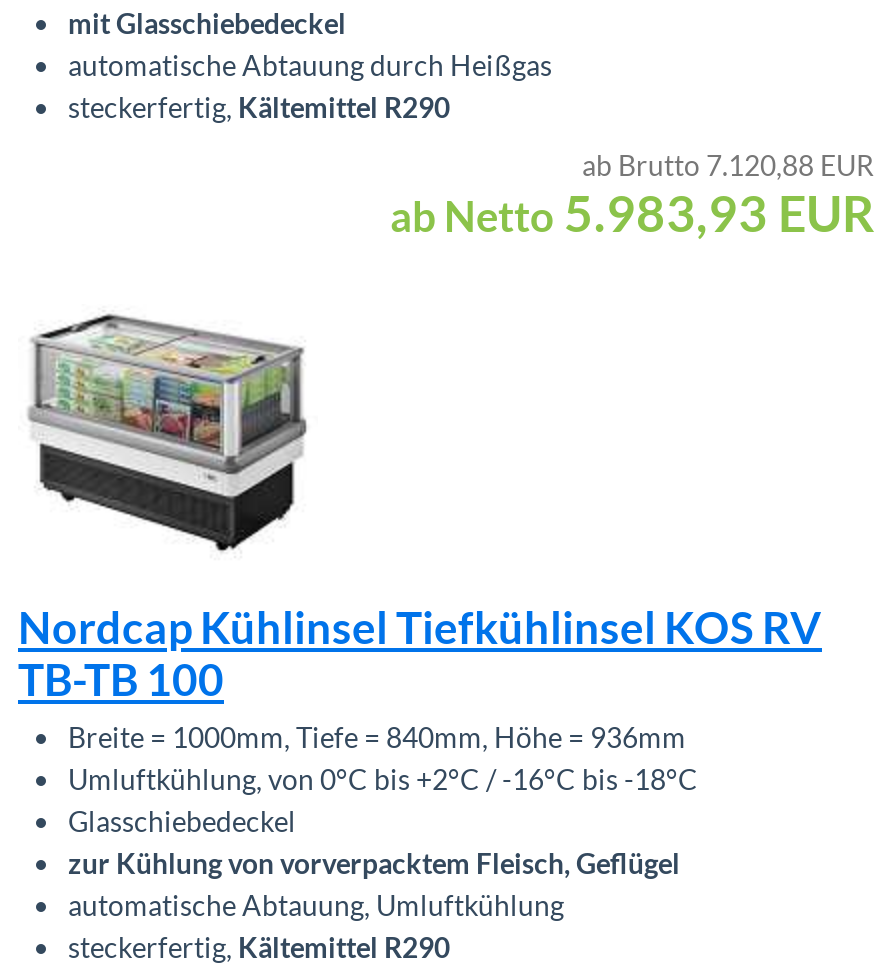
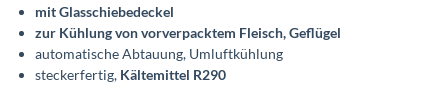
- automatische Abtauung durch Heißgas
- steckerfertig, Kältemittel R290
- ab Brutto 7.120,88 EUR
- ab Netto 5.983,93 EUR

- [image]
- Nordcap Kühlinsel Tiefkühlinsel KOS RV
- TB-TB 100
- Breite = 1000mm, Tiefe = 840mm, Höhe = 936mm
- Umluftkühlung, von 0°C bis +2°C / -16°C bis -18°C
- Glasschiebedeckel
